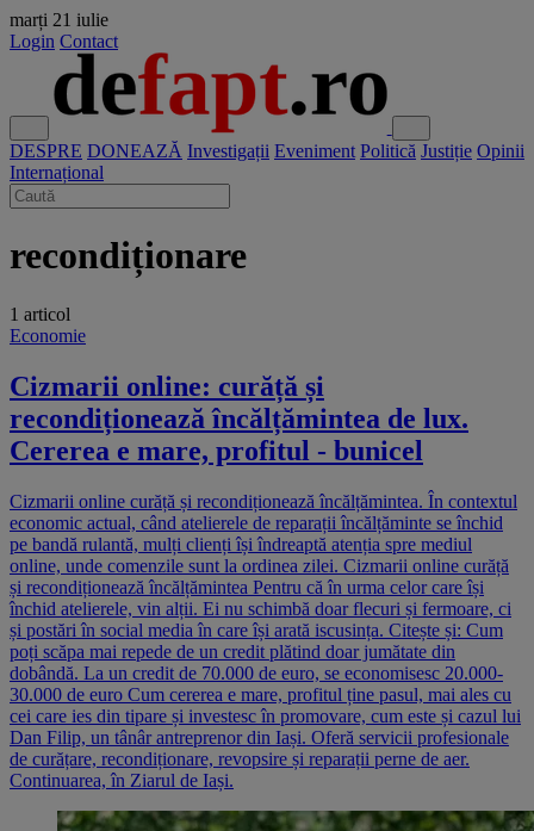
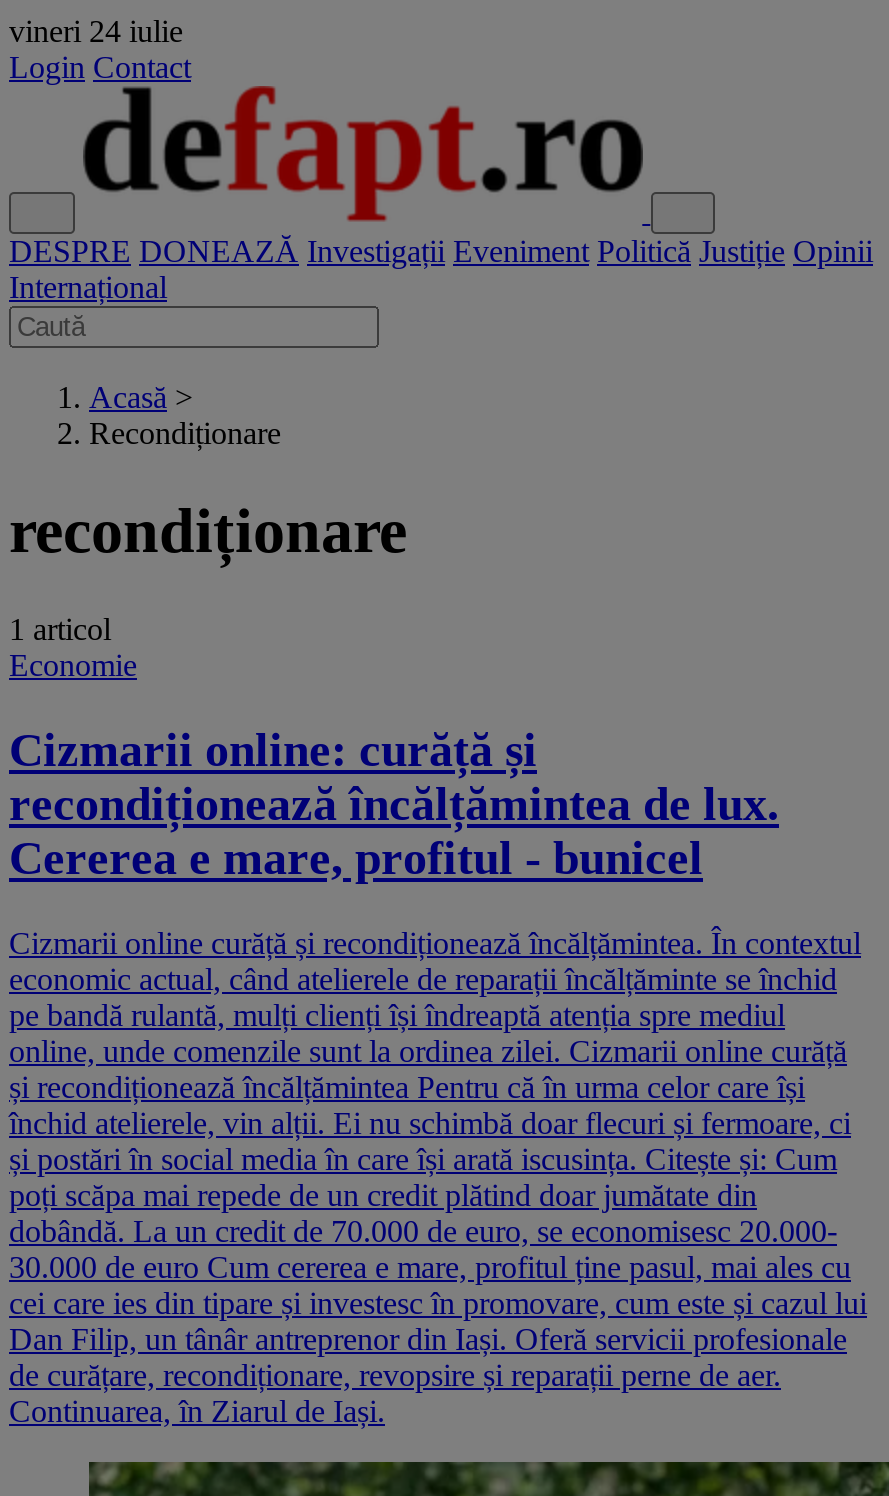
- marți 21 iulie
+ vineri 24 iulie

+ Acasă >
+ Recondiționare
